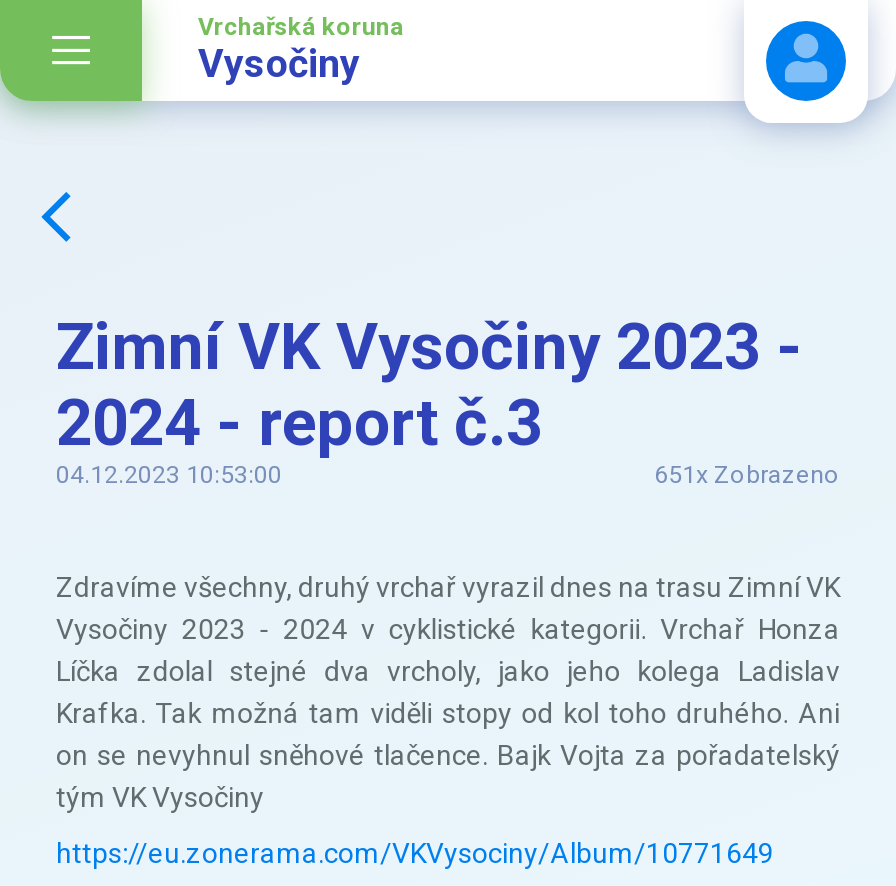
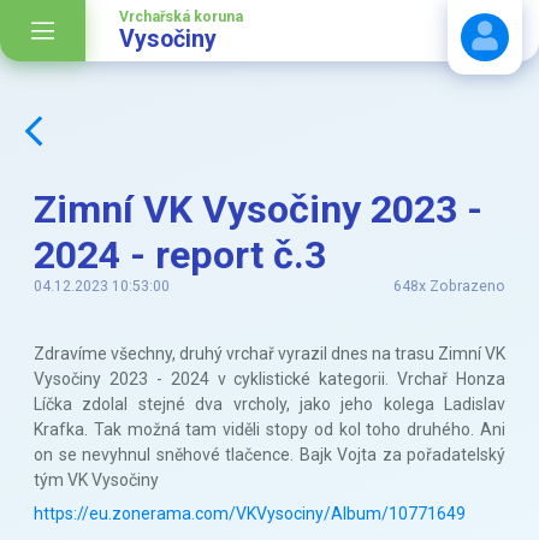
- 651x Zobrazeno
+ 648x Zobrazeno
